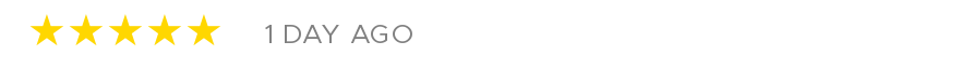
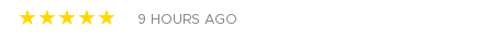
- 1 DAY AGO
+ 9 HOURS AGO
